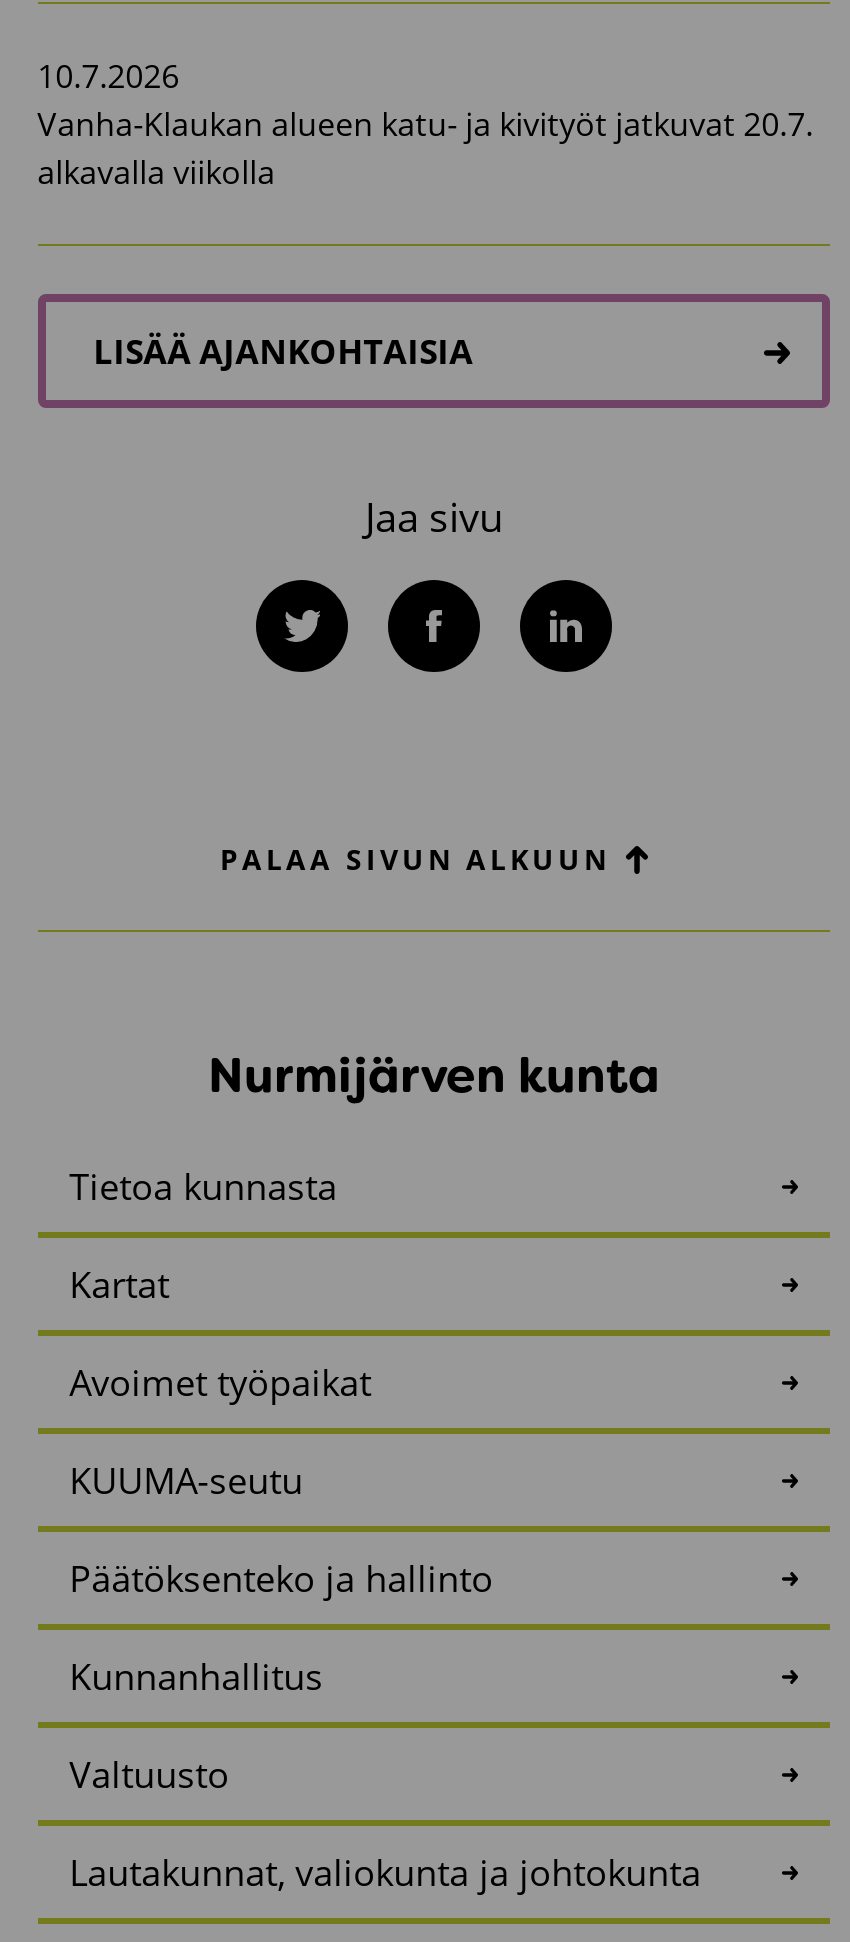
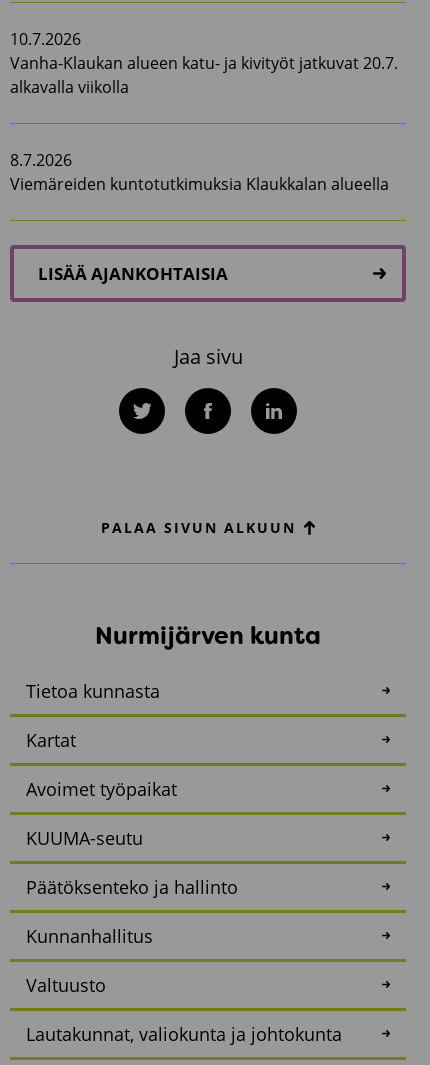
+ 8.7.2026
+ Viemäreiden kuntotutkimuksia Klaukkalan alueella
